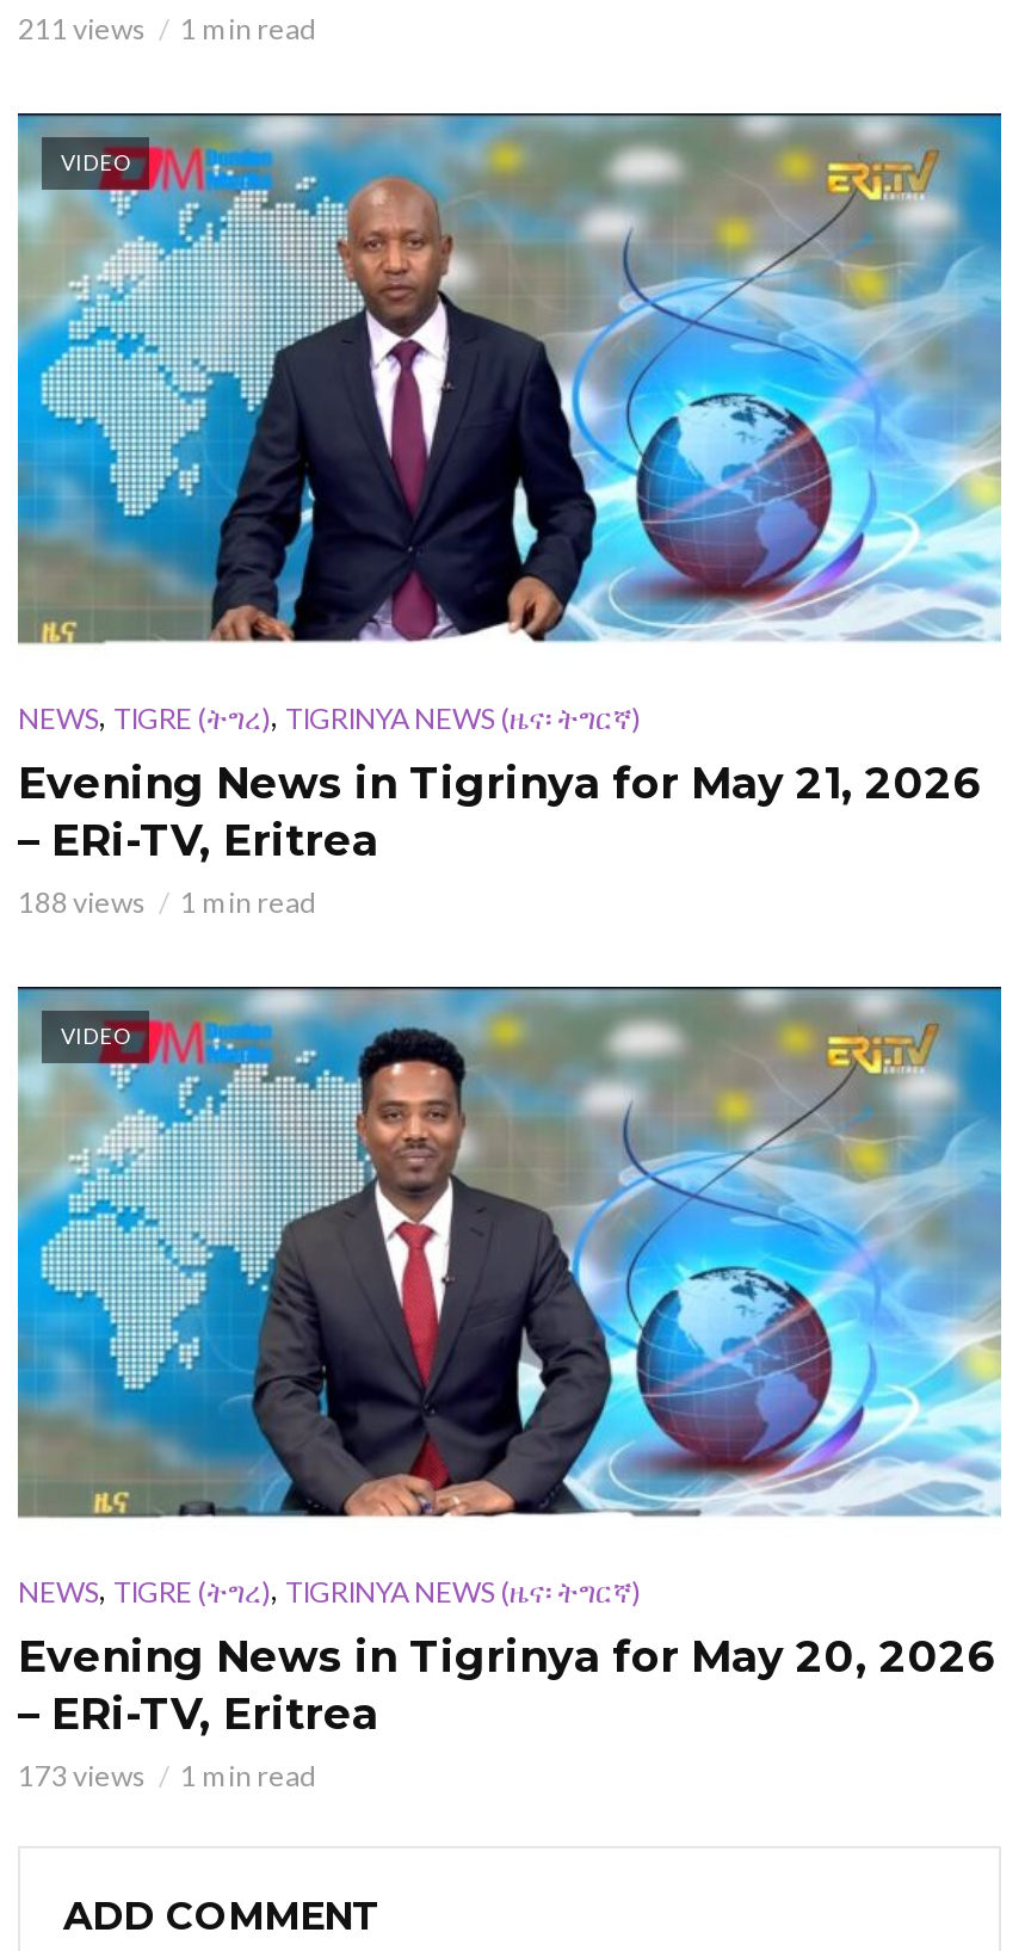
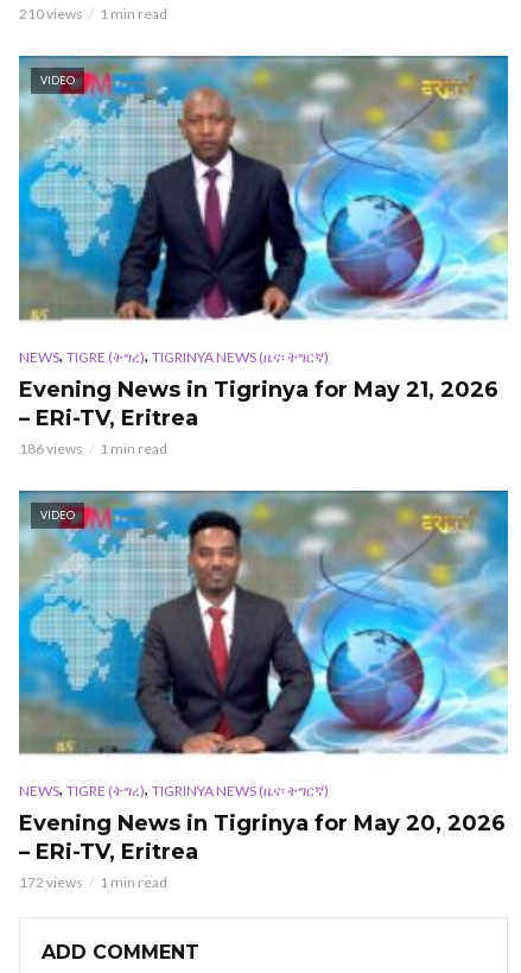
- 211 views 1 min read
+ 210 views 1 min read

- 188 views 1 min read
+ 186 views 1 min read

- 173 views 1 min read
+ 172 views 1 min read
